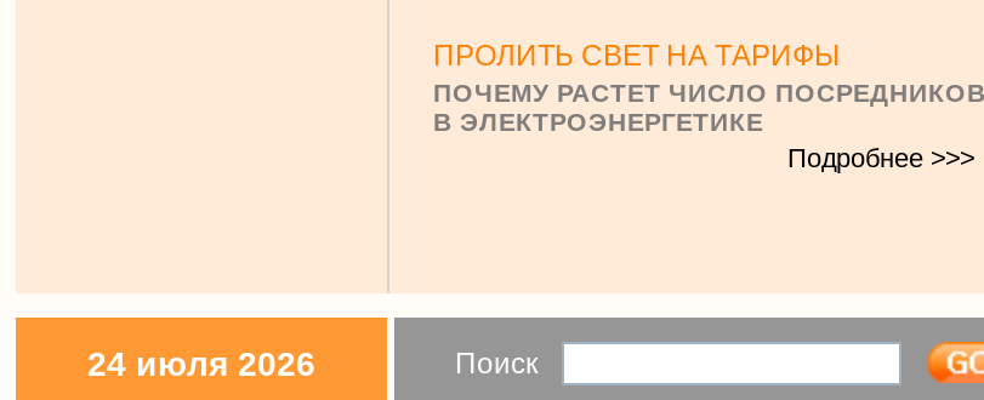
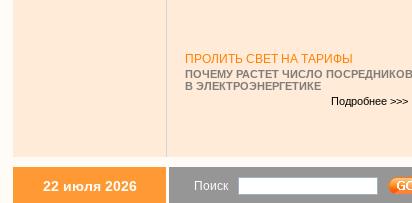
- 24 июля 2026
+ 22 июля 2026
